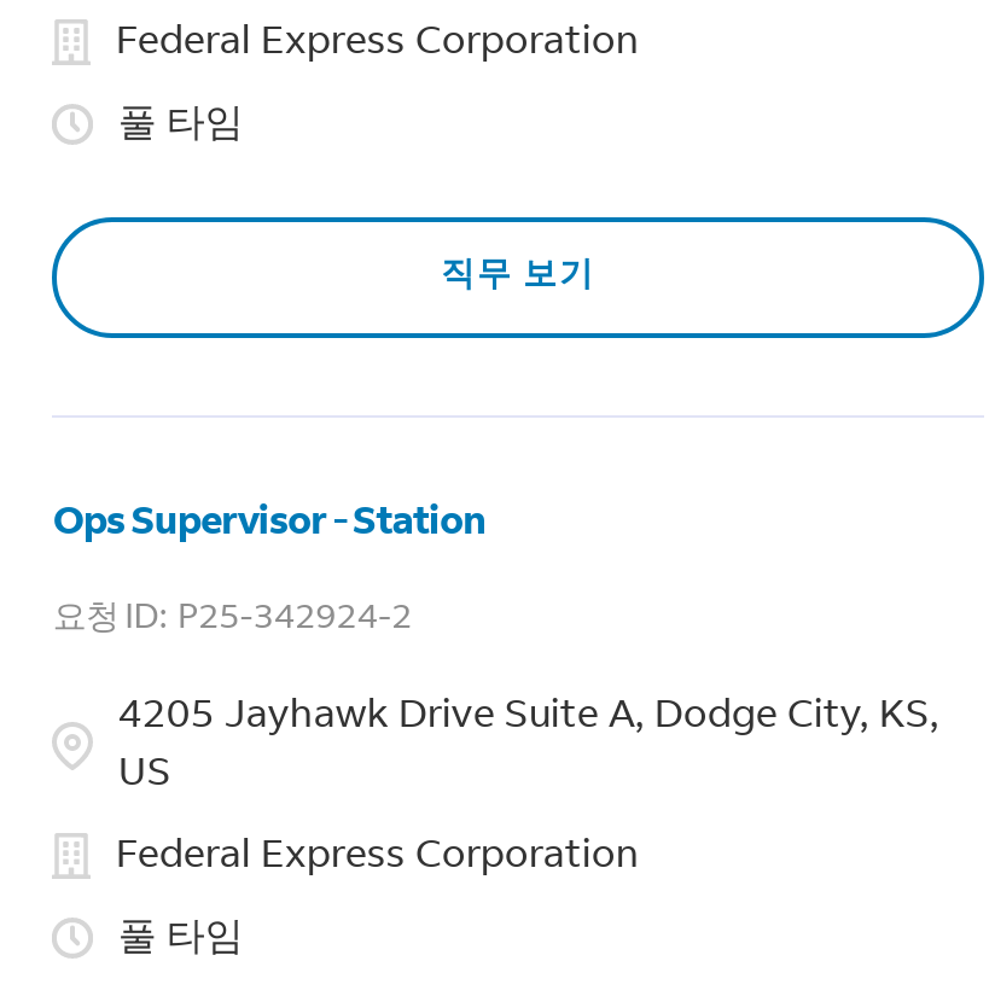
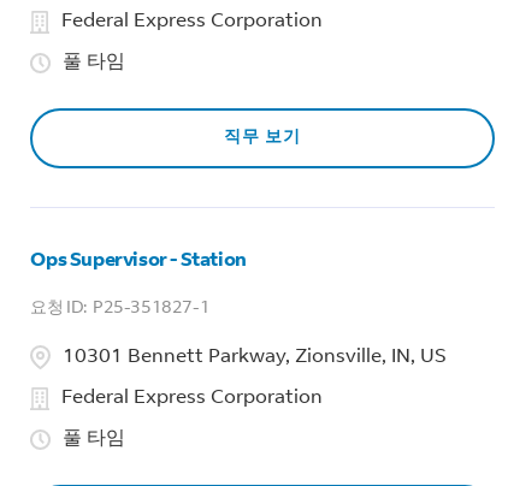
- P25-342924-2
- 4205 Jayhawk Drive Suite A, Dodge City, KS,
- US
+ P25-351827-1
+ 10301 Bennett Parkway, Zionsville, IN, US
